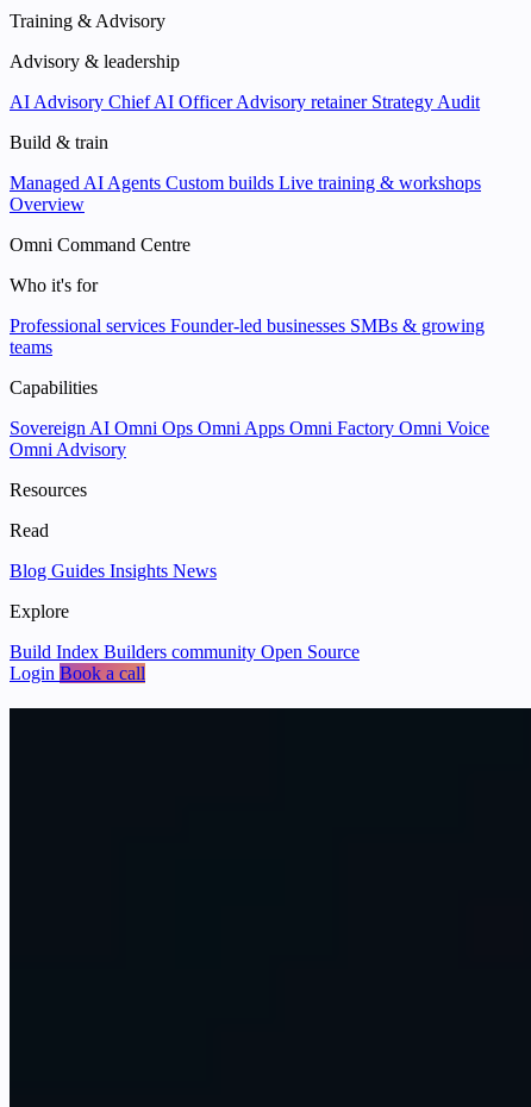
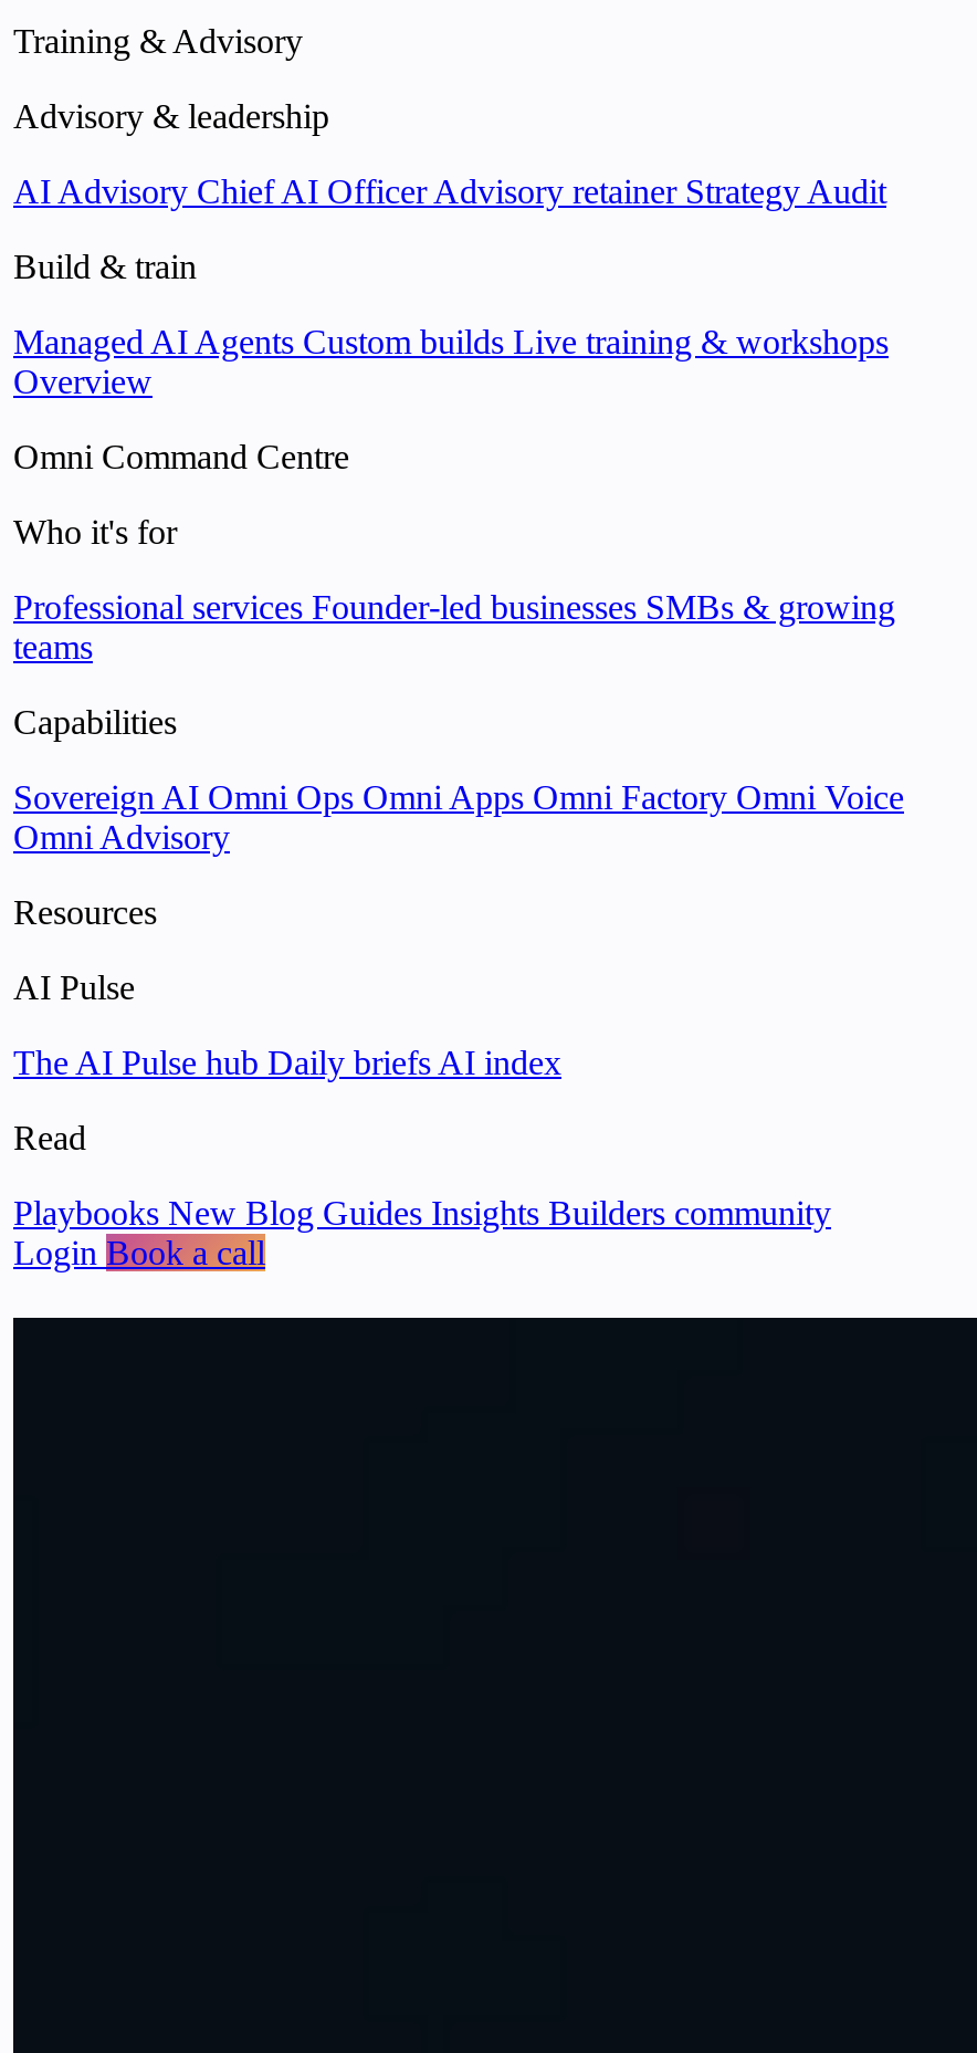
+ AI Pulse
+ The AI Pulse hub Daily briefs AI index

moved down: Read

- Blog Guides Insights News
- Explore
- Build Index Builders community Open Source
+ Playbooks New Blog Guides Insights Builders community
